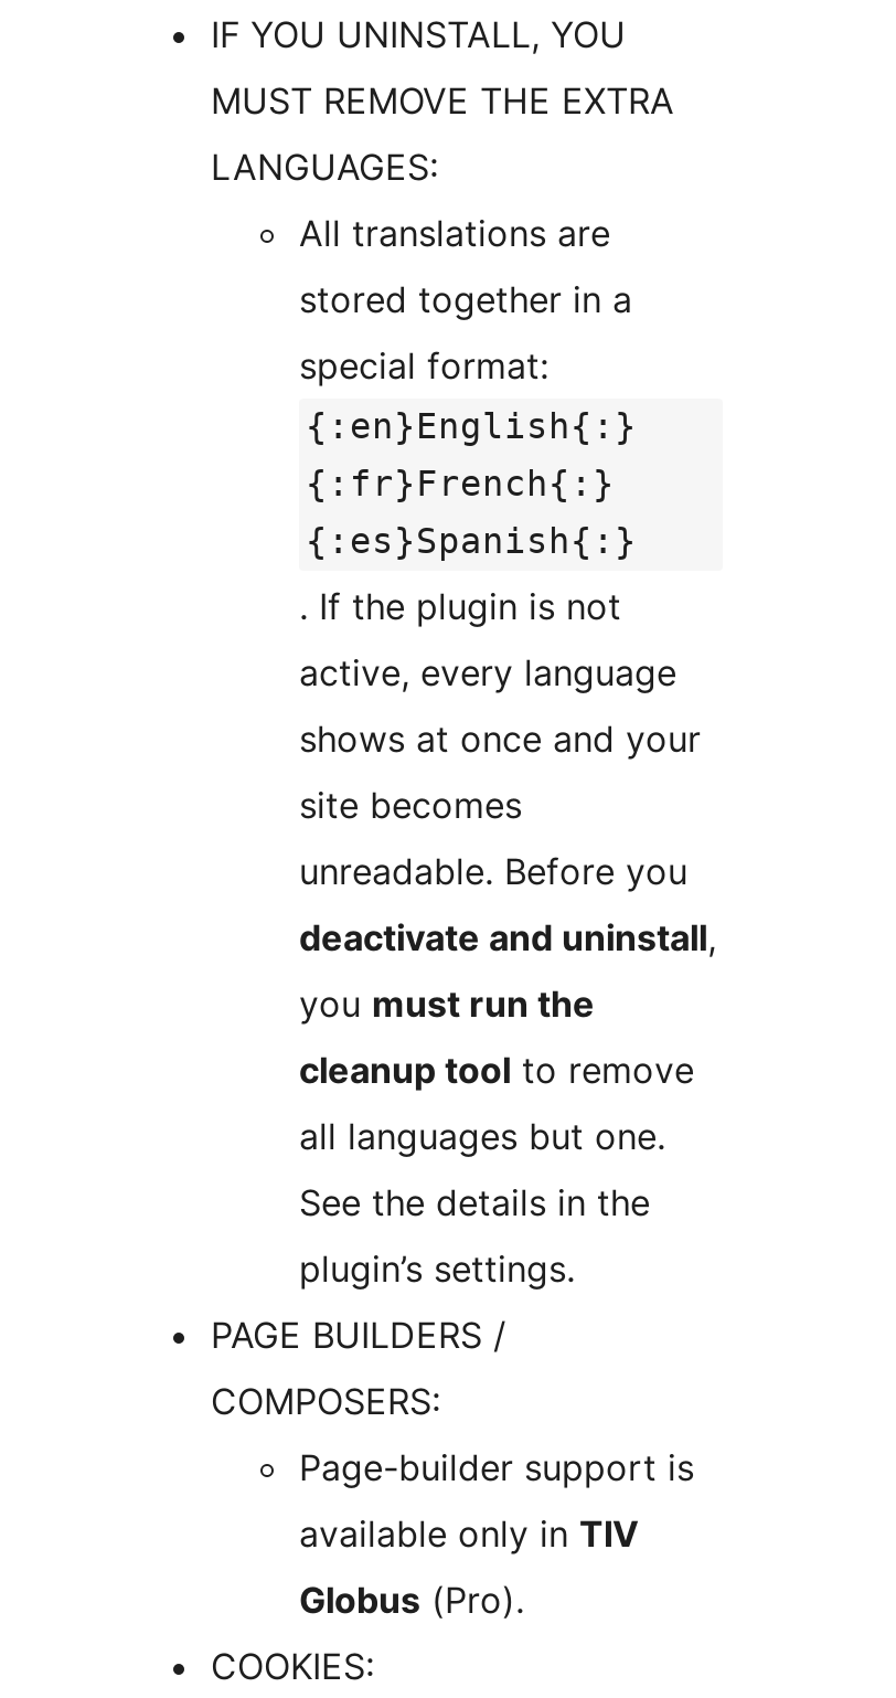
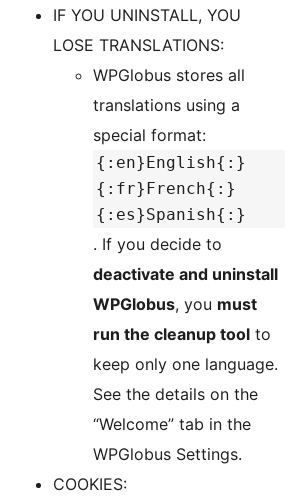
- MUST REMOVE THE EXTRA
- LANGUAGES:
- All translations are
- stored together in a
+ LOSE TRANSLATIONS:
+ WPGlobus stores all
+ translations using a

- . If the plugin is not
- active, every language
- shows at once and your
- site becomes
- unreadable. Before you
- deactivate and uninstall,
- you must run the
- cleanup tool to remove
- all languages but one.
- See the details in the
- plugin’s settings.
- PAGE BUILDERS /
- COMPOSERS:
- Page-builder support is
- available only in TIV
- Globus (Pro).
+ . If you decide to
+ deactivate and uninstall
+ WPGlobus, you must
+ run the cleanup tool to
+ keep only one language.
+ See the details on the
+ “Welcome” tab in the
+ WPGlobus Settings.
